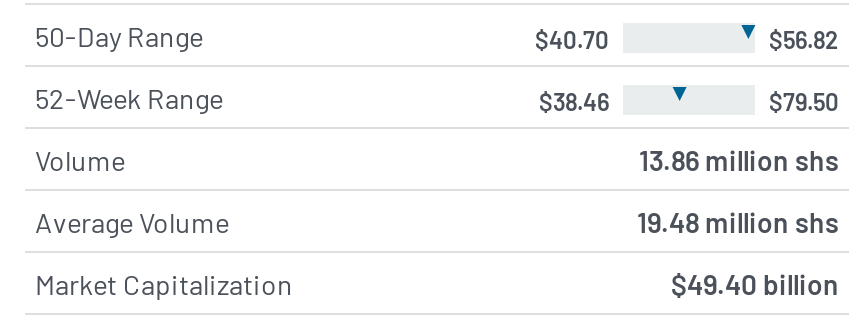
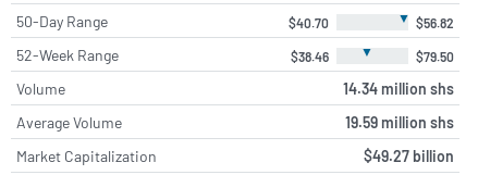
- 13.86 million shs
+ 14.34 million shs

- 19.48 million shs
+ 19.59 million shs

- $49.40 billion
+ $49.27 billion
